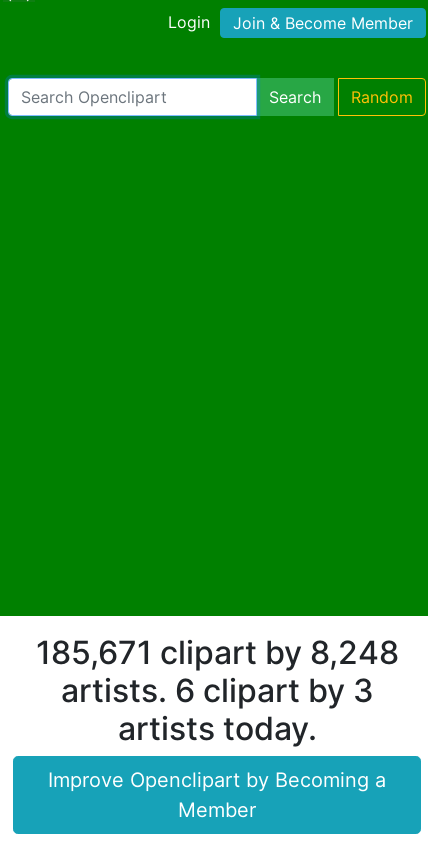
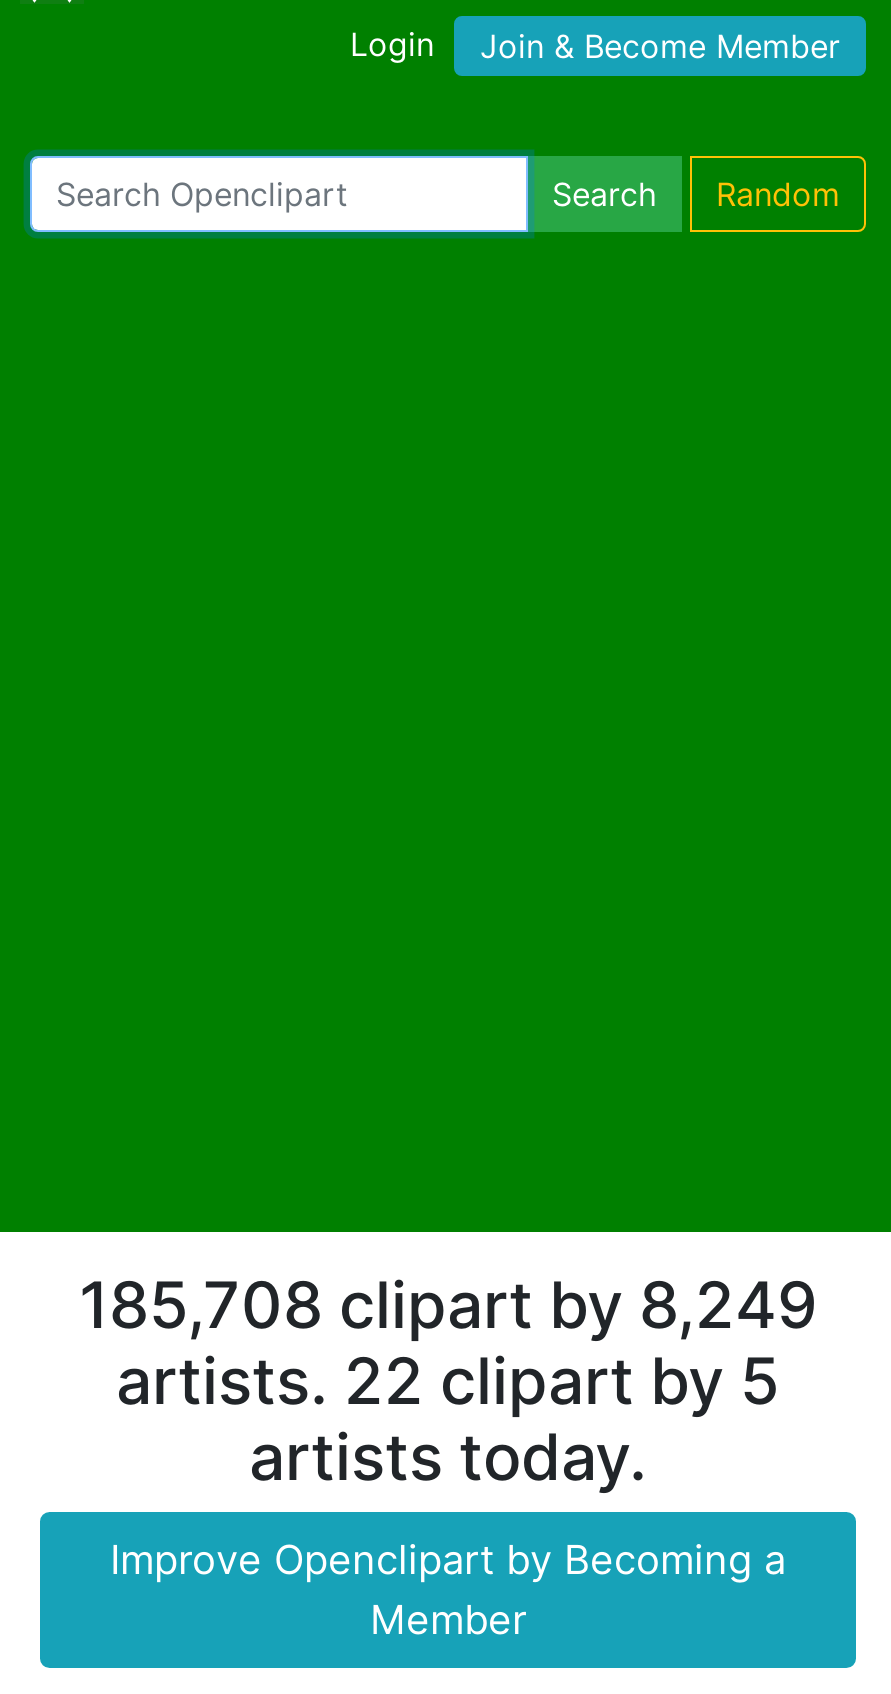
- 185,671 clipart by 8,248
+ 185,708 clipart by 8,249

- artists. 6 clipart by 3
+ artists. 22 clipart by 5
